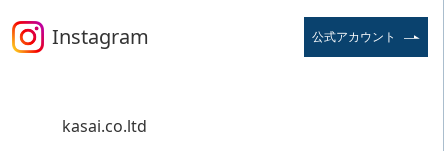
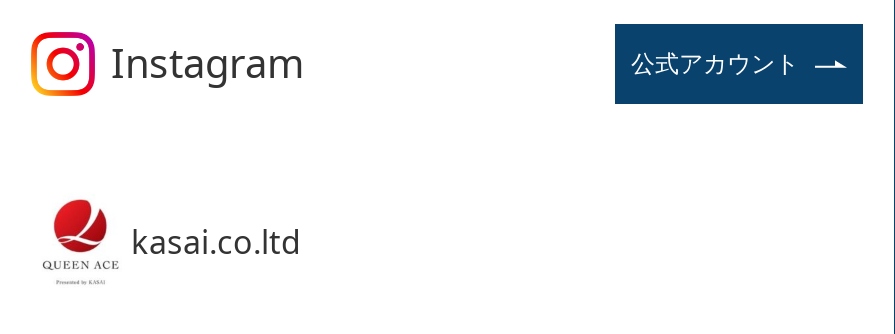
+ [image]
